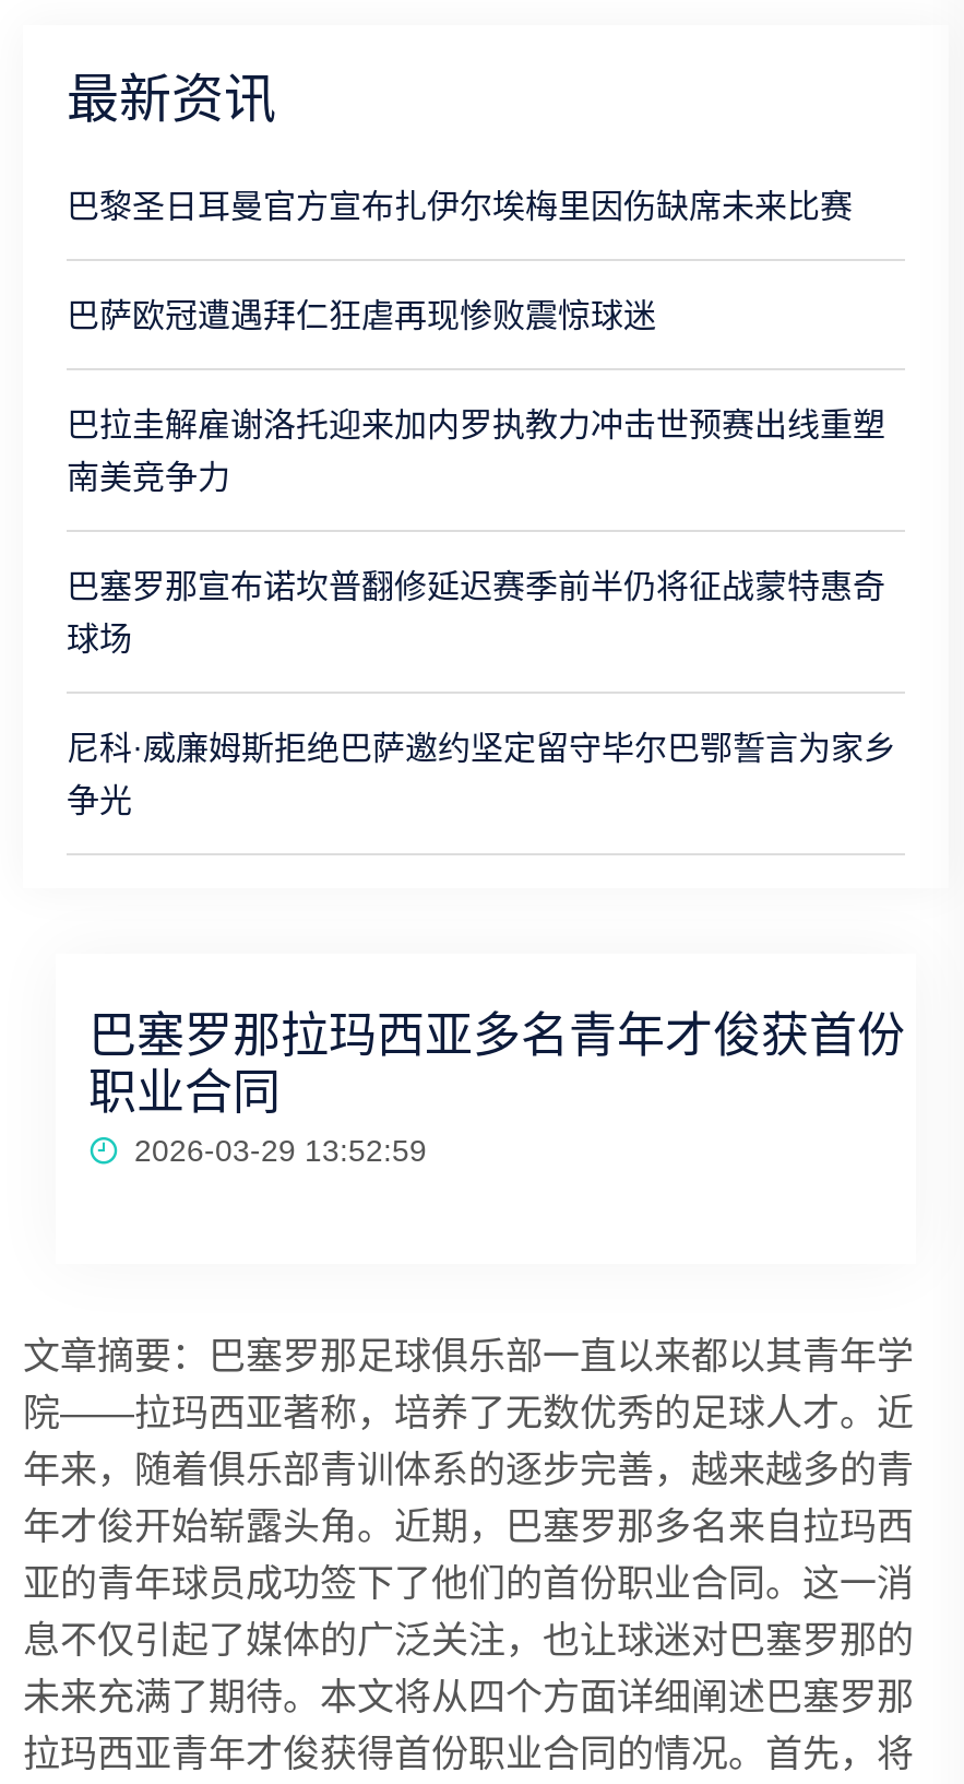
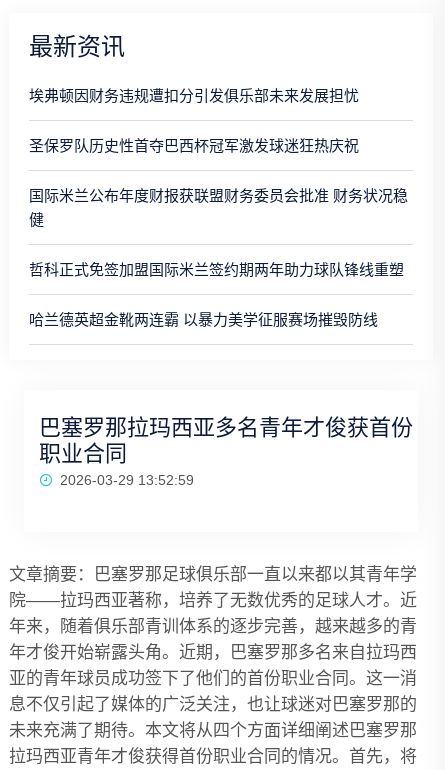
- 巴黎圣日耳曼官方宣布扎伊尔埃梅里因伤缺席未来比赛
+ 埃弗顿因财务违规遭扣分引发俱乐部未来发展担忧

- 巴萨欧冠遭遇拜仁狂虐再现惨败震惊球迷
+ 圣保罗队历史性首夺巴西杯冠军激发球迷狂热庆祝

- 巴拉圭解雇谢洛托迎来加内罗执教力冲击世预赛出线重塑
- 南美竞争力
+ 国际米兰公布年度财报获联盟财务委员会批准 财务状况稳
+ 健

- 巴塞罗那宣布诺坎普翻修延迟赛季前半仍将征战蒙特惠奇
- 球场
+ 哲科正式免签加盟国际米兰签约期两年助力球队锋线重塑

- 尼科·威廉姆斯拒绝巴萨邀约坚定留守毕尔巴鄂誓言为家乡
- 争光
+ 哈兰德英超金靴两连霸 以暴力美学征服赛场摧毁防线
